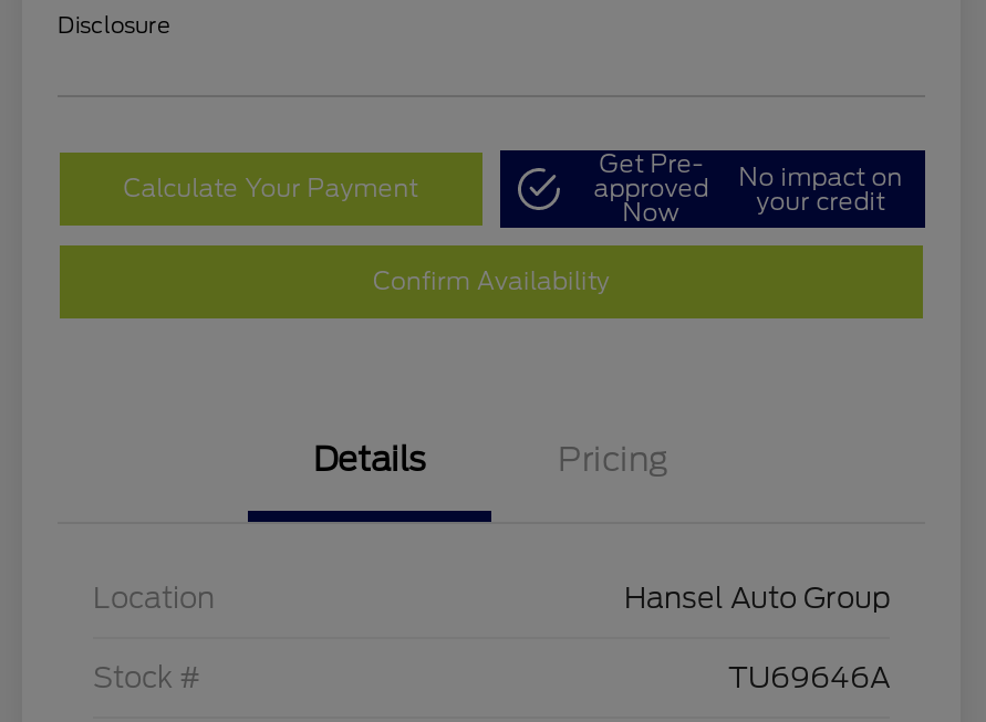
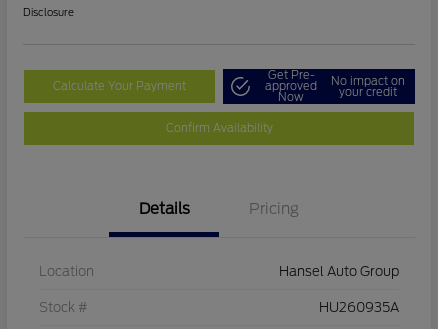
- TU69646A
+ HU260935A
